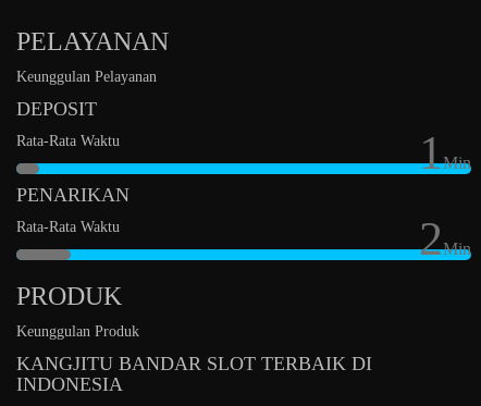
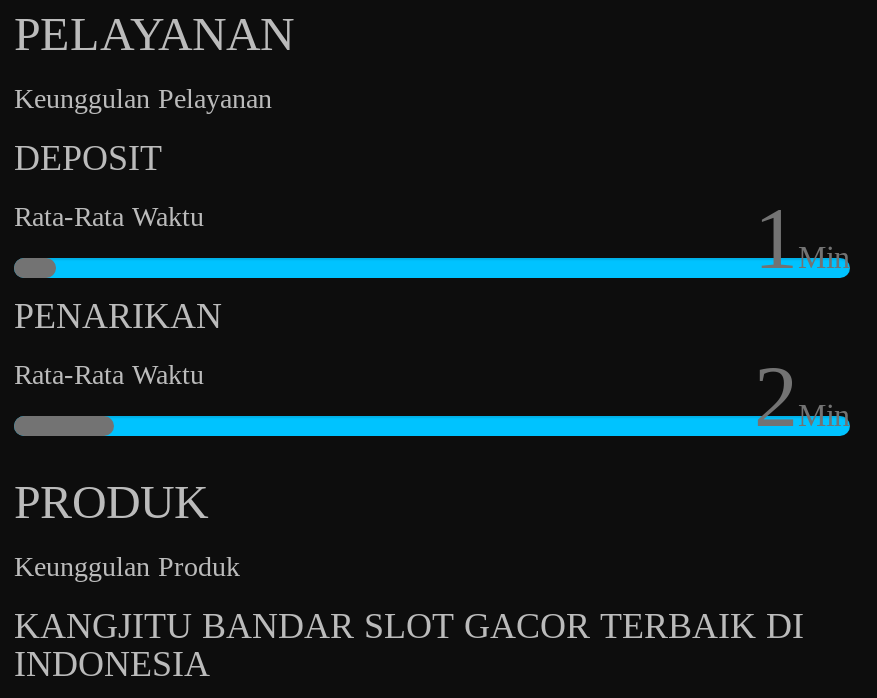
- KANGJITU BANDAR SLOT TERBAIK DI
+ KANGJITU BANDAR SLOT GACOR TERBAIK DI
